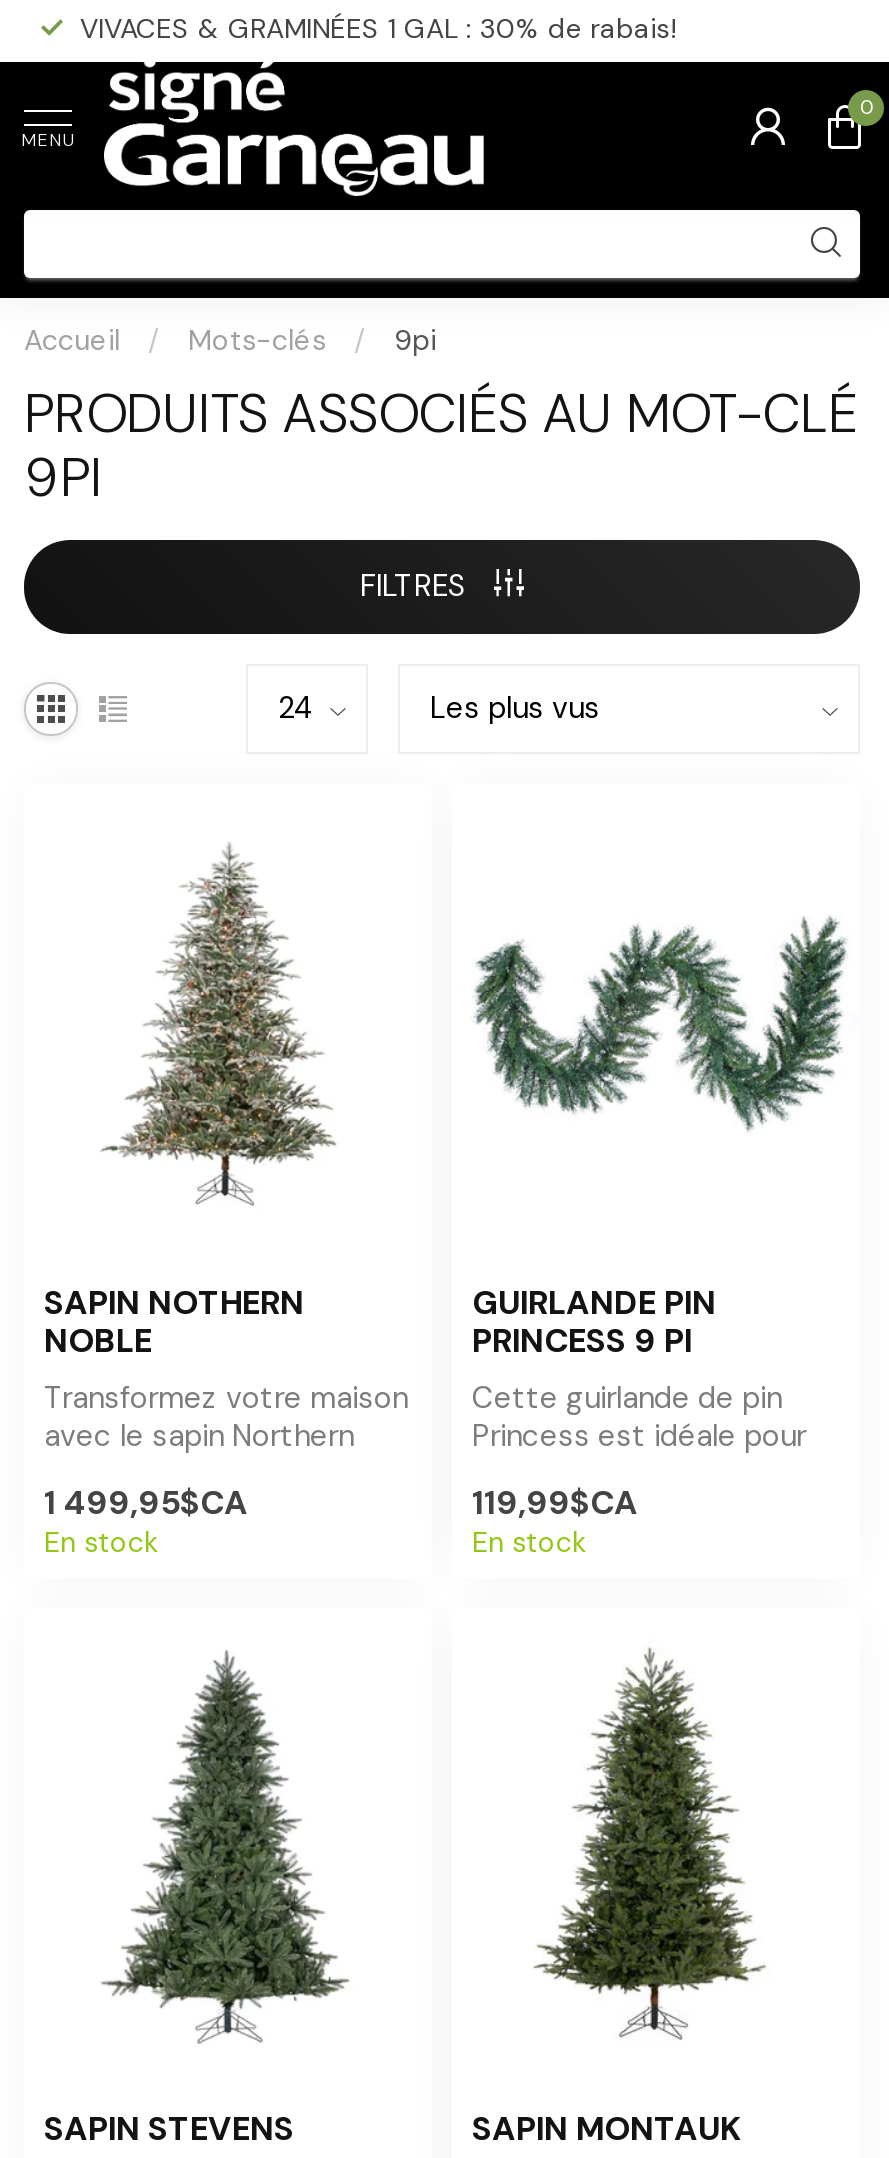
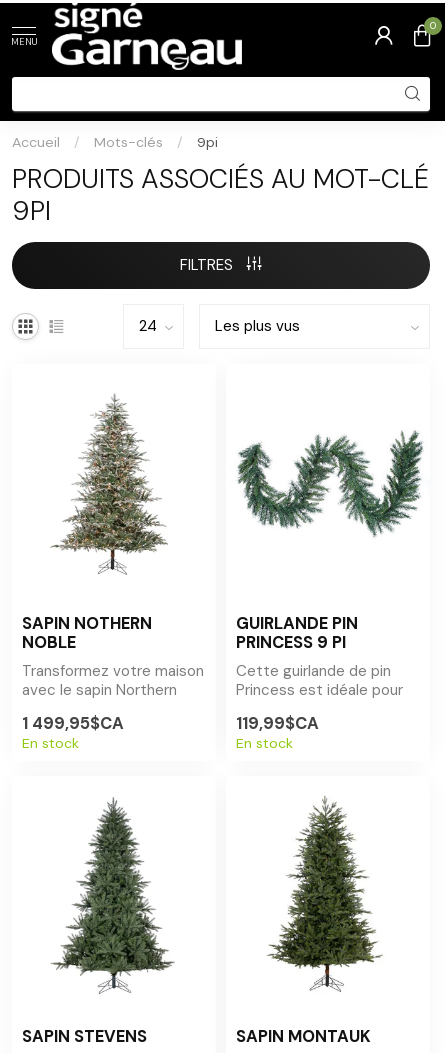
- VIVACES & GRAMINÉES 1 GAL : 30% de rabais!
